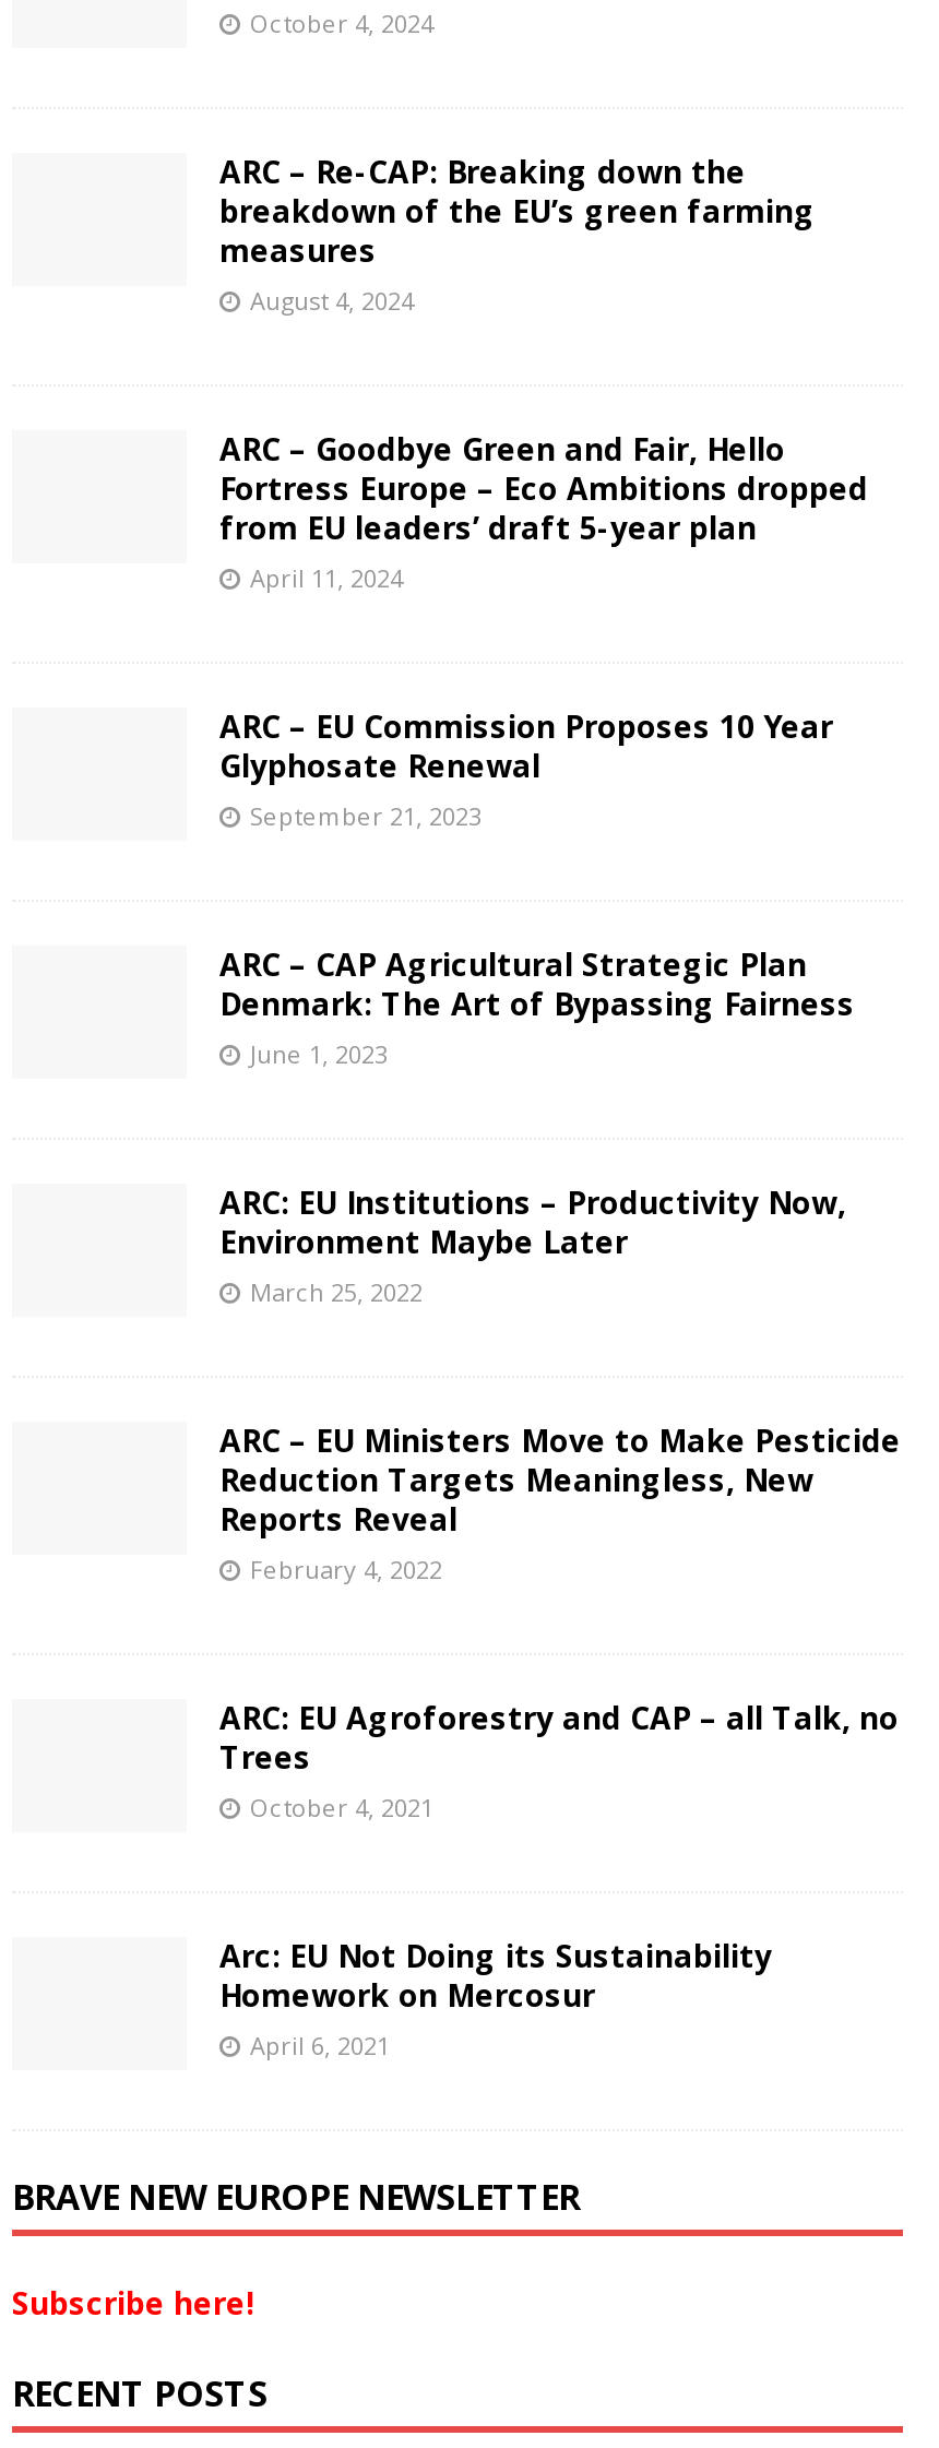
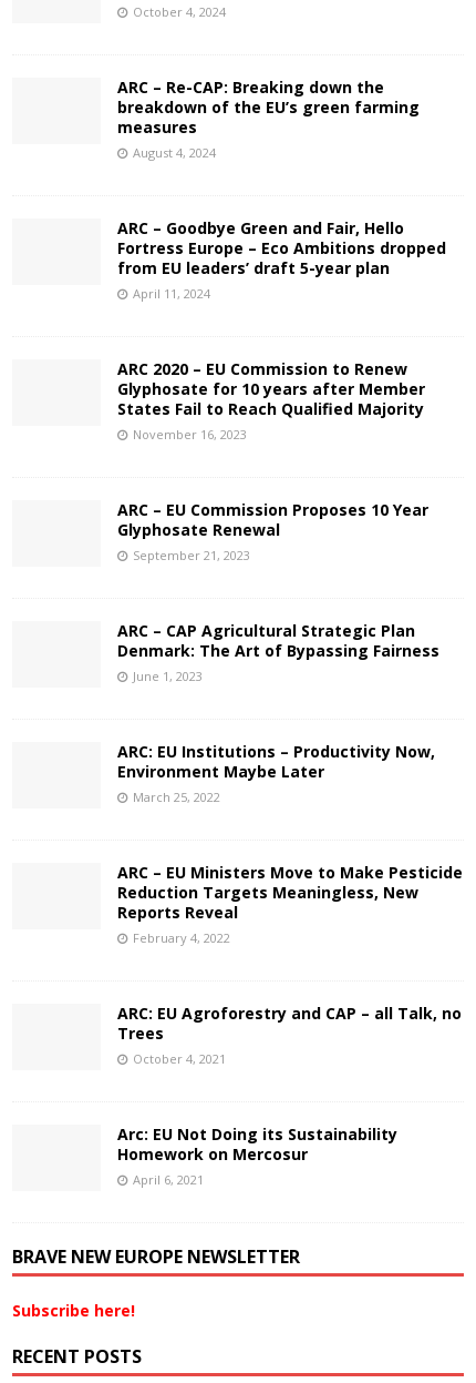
+ ARC 2020 – EU Commission to Renew
+ Glyphosate for 10 years after Member
+ States Fail to Reach Qualified Majority
+ November 16, 2023
